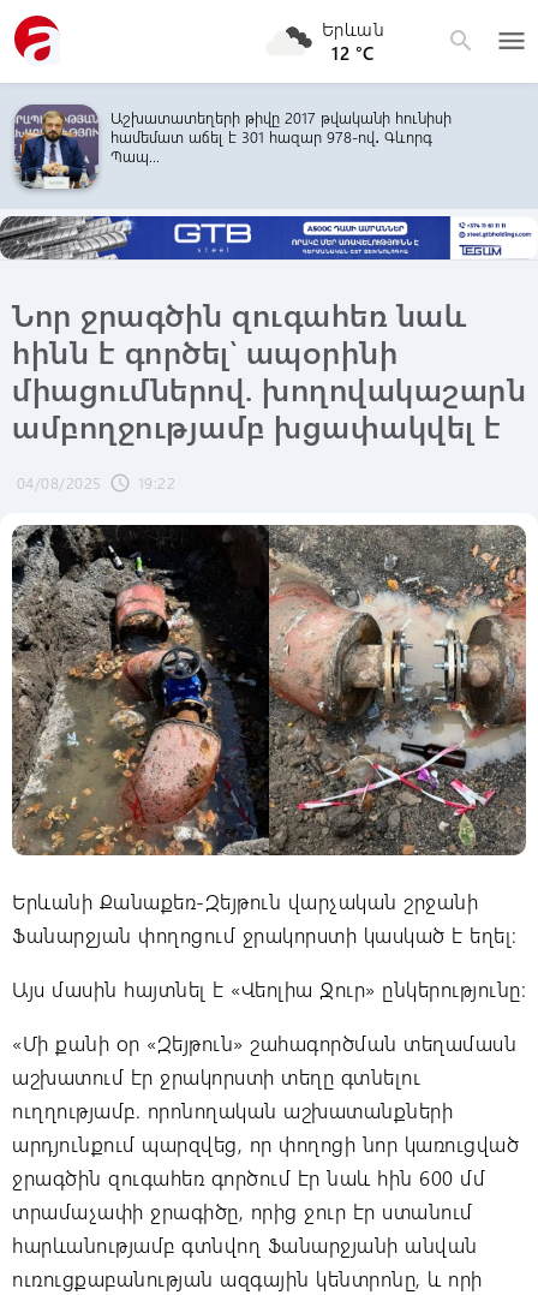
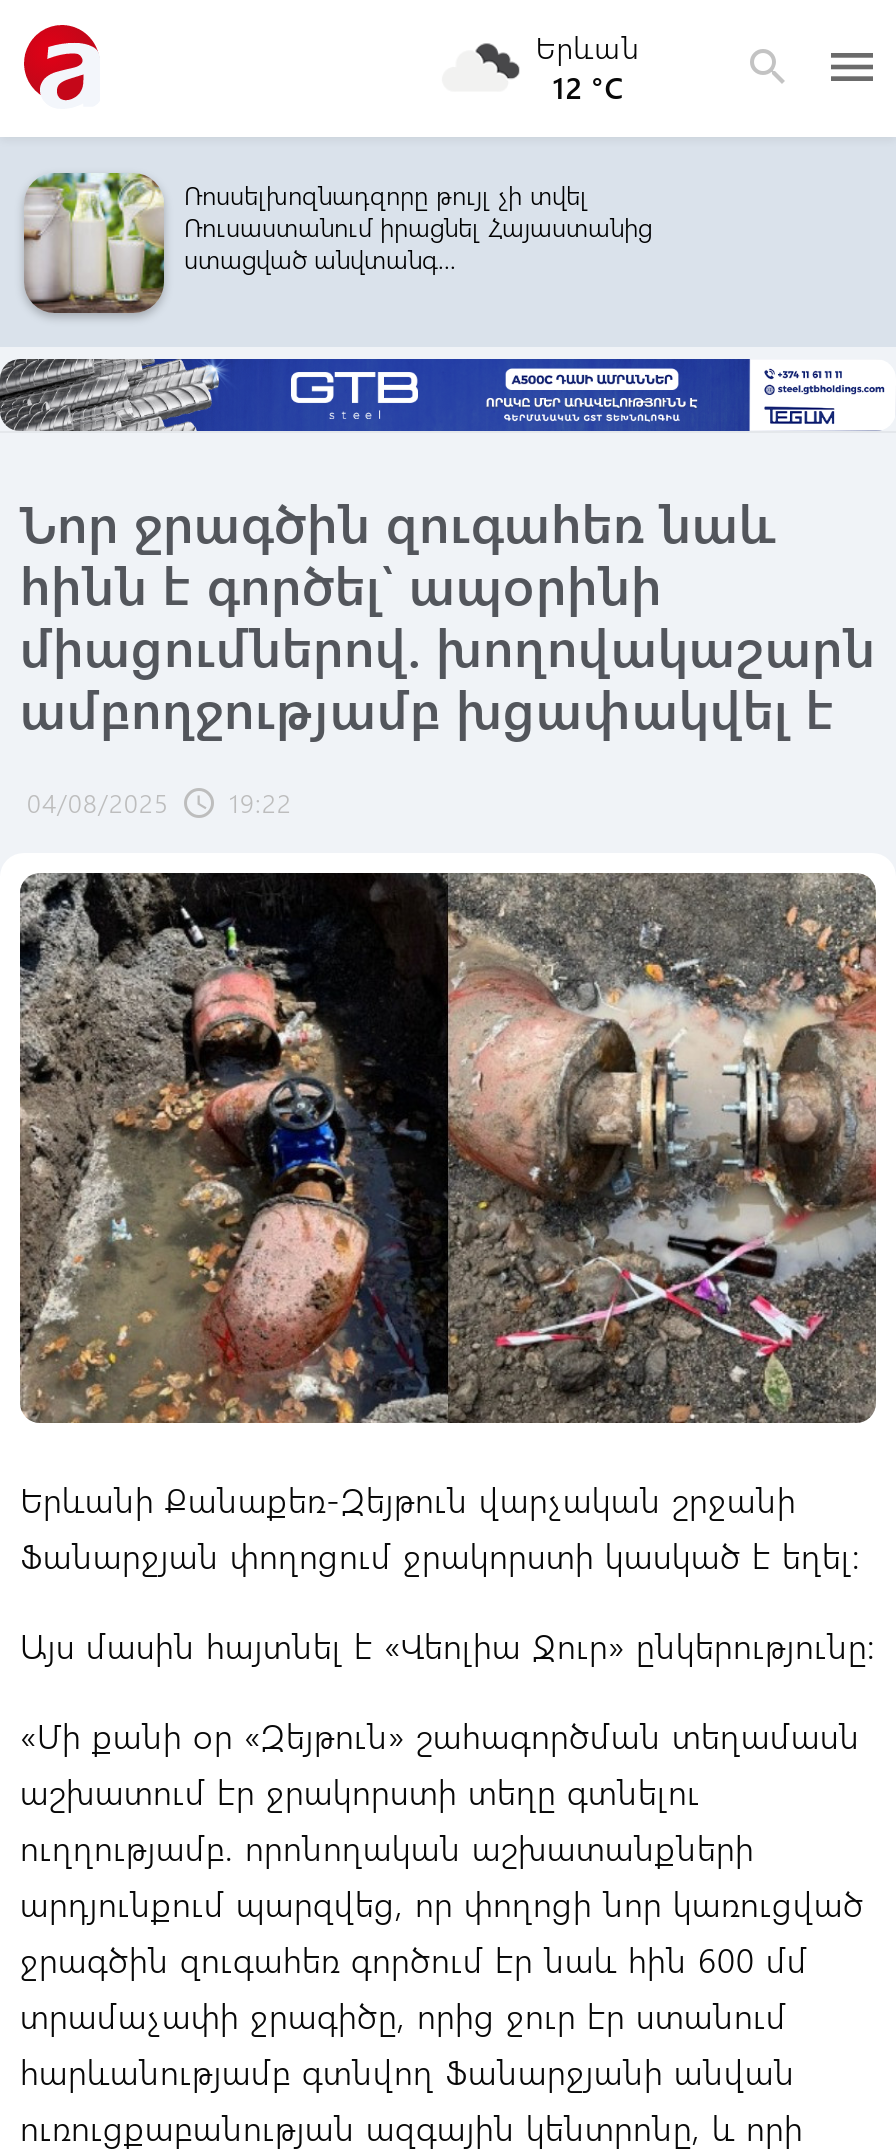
- [image]
- Աշխատատեղերի թիվը 2017 թվականի հունիսի
- համեմատ աճել է 301 հազար 978-ով․ Գևորգ
- Պապ...
+ [image]
+ Ռոսսելխոզնադզորը թույլ չի տվել
+ Ռուսաստանում իրացնել Հայաստանից
+ ստացված անվտանգ...
